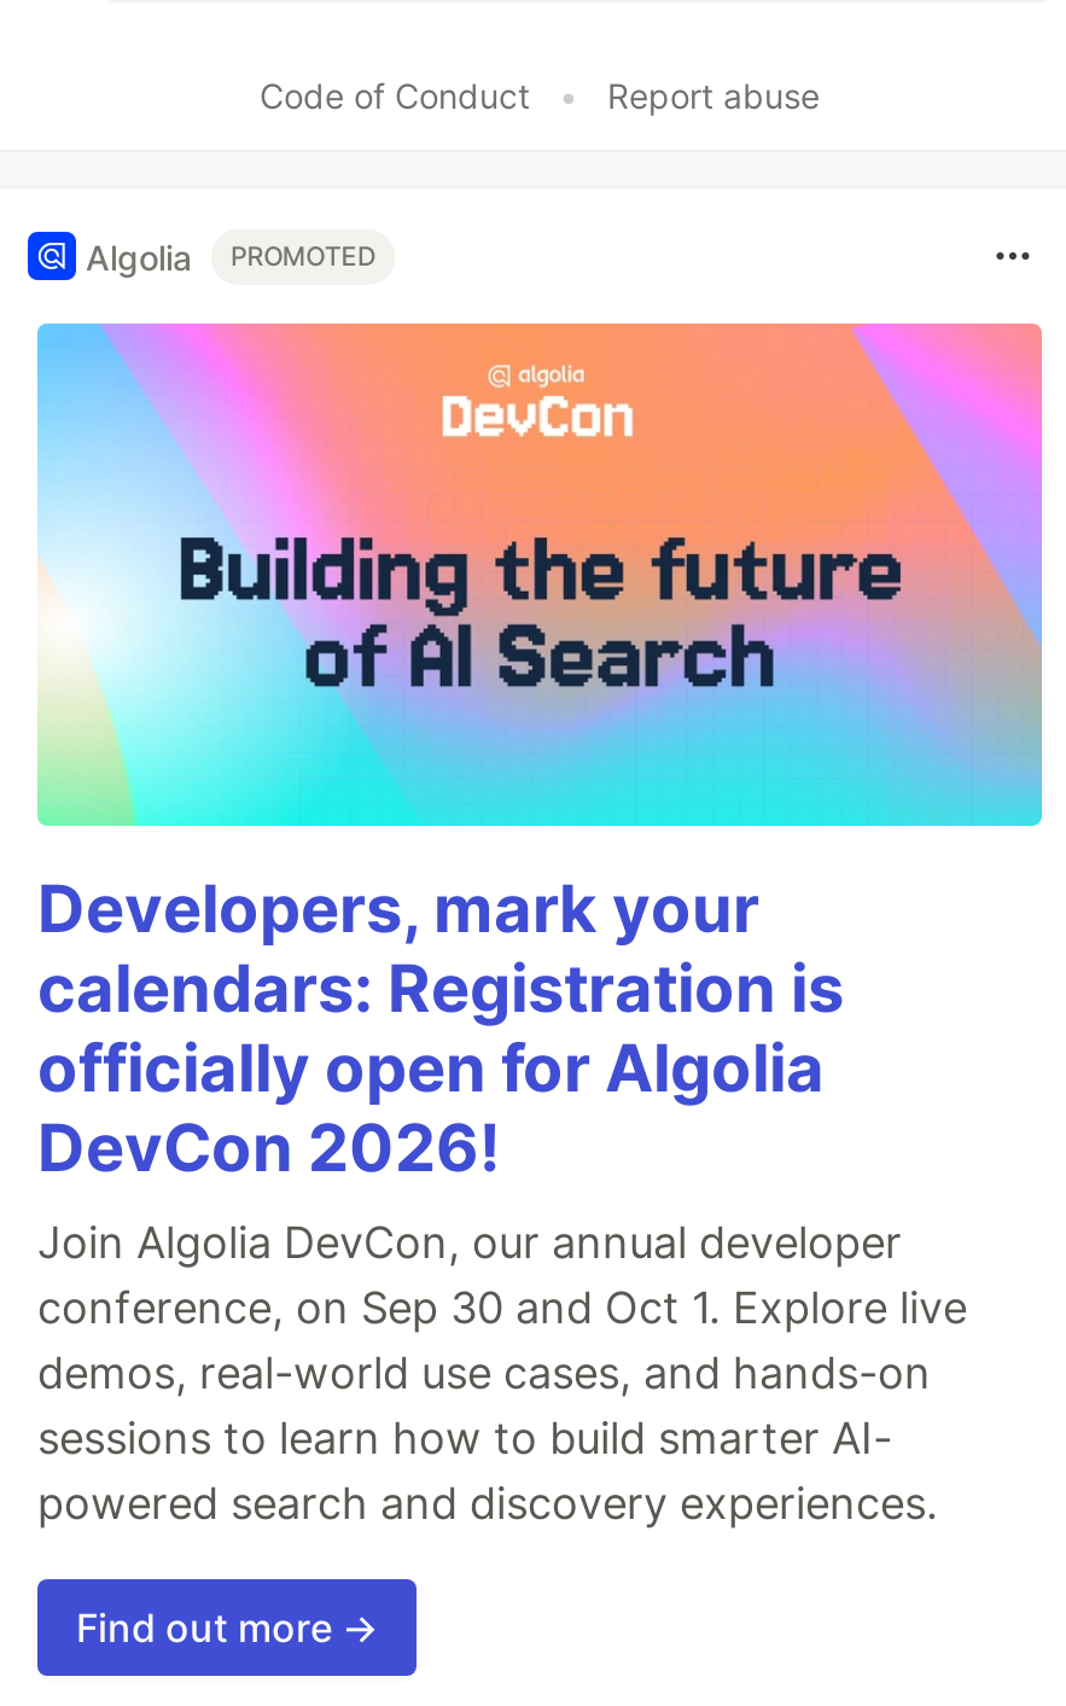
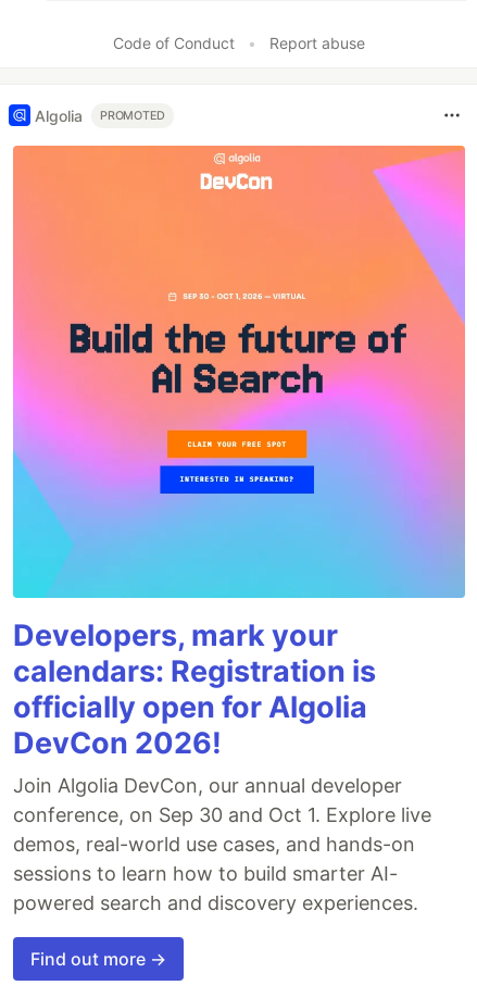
- [image]
+ [image]
